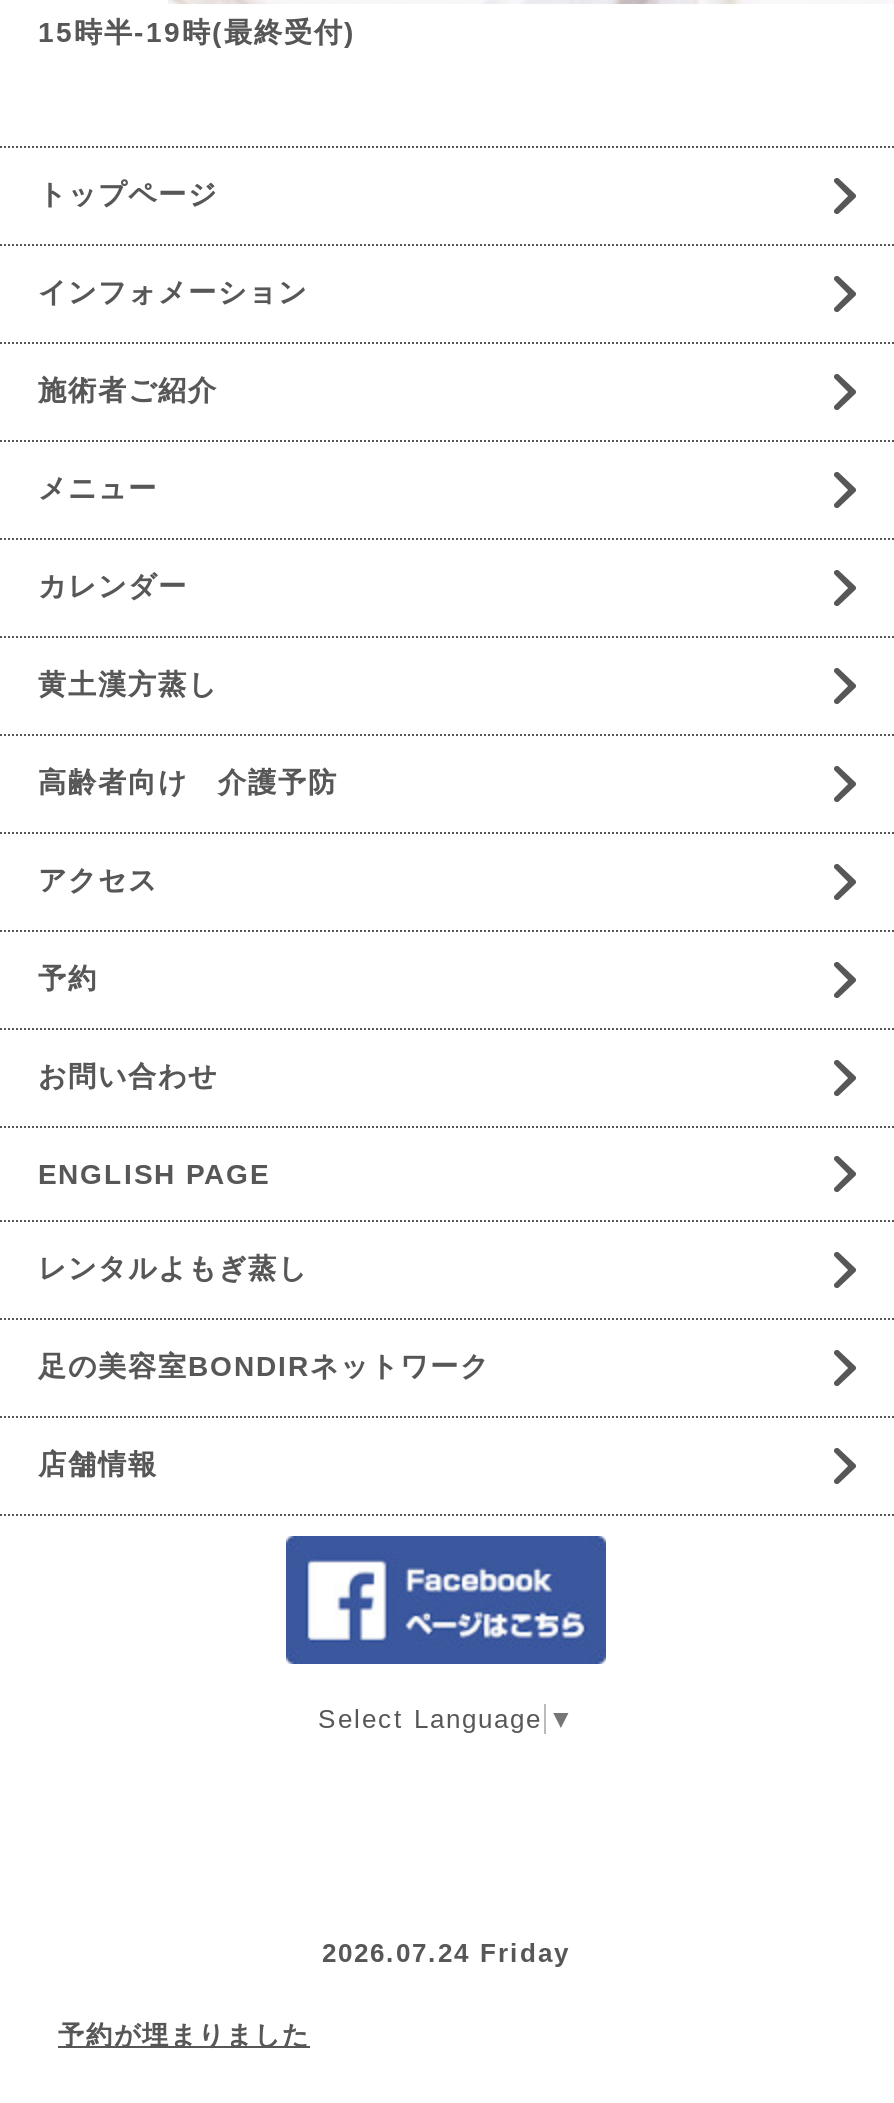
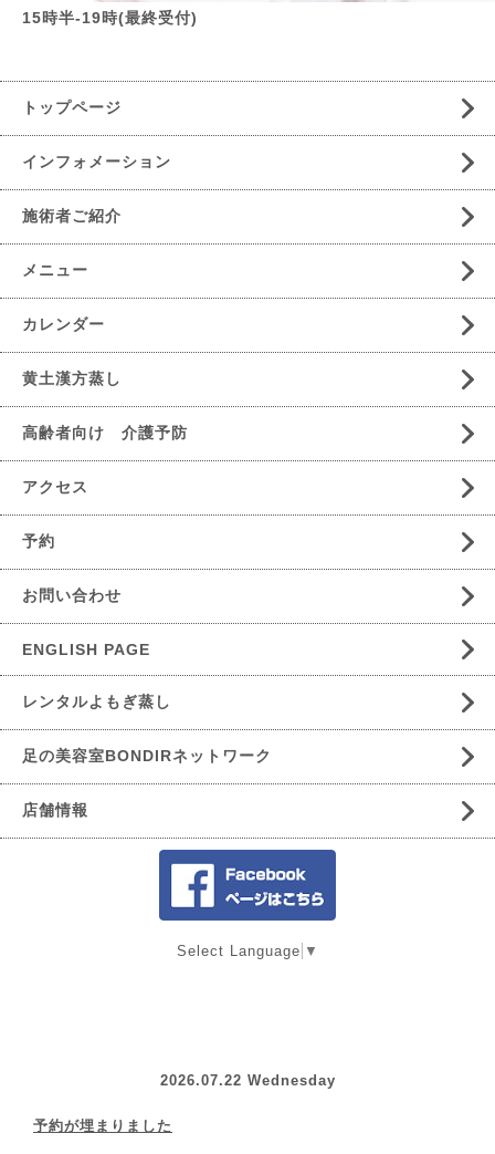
- 2026.07.24 Friday
+ 2026.07.22 Wednesday
